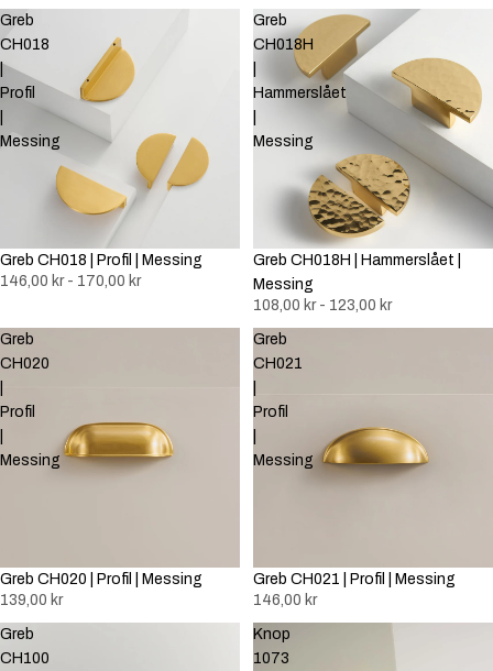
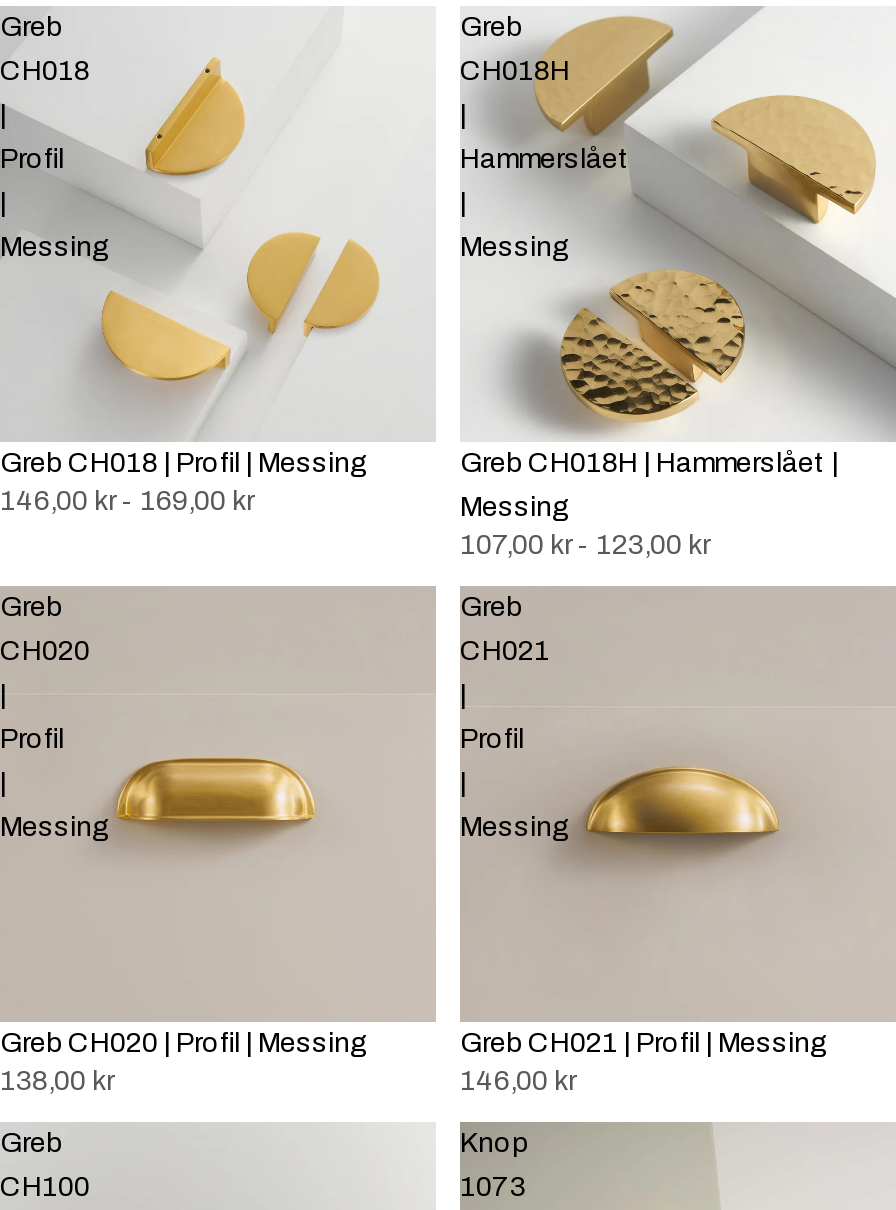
- 146,00 kr - 170,00 kr
+ 146,00 kr - 169,00 kr

- 108,00 kr - 123,00 kr
+ 107,00 kr - 123,00 kr

- 139,00 kr
+ 138,00 kr
